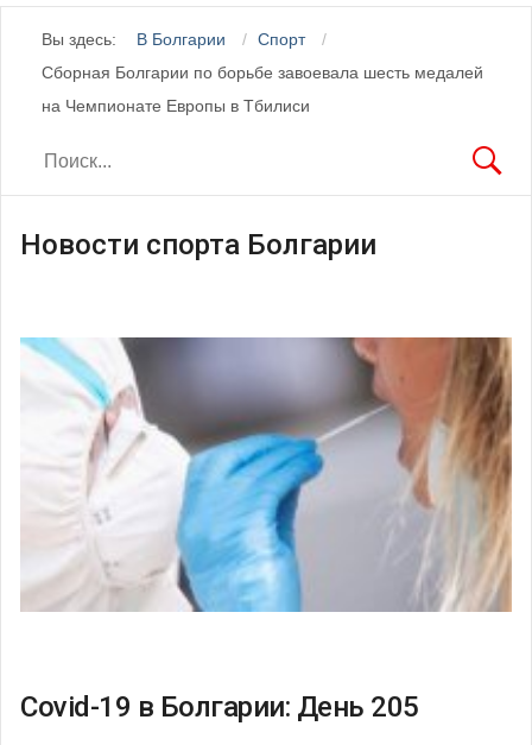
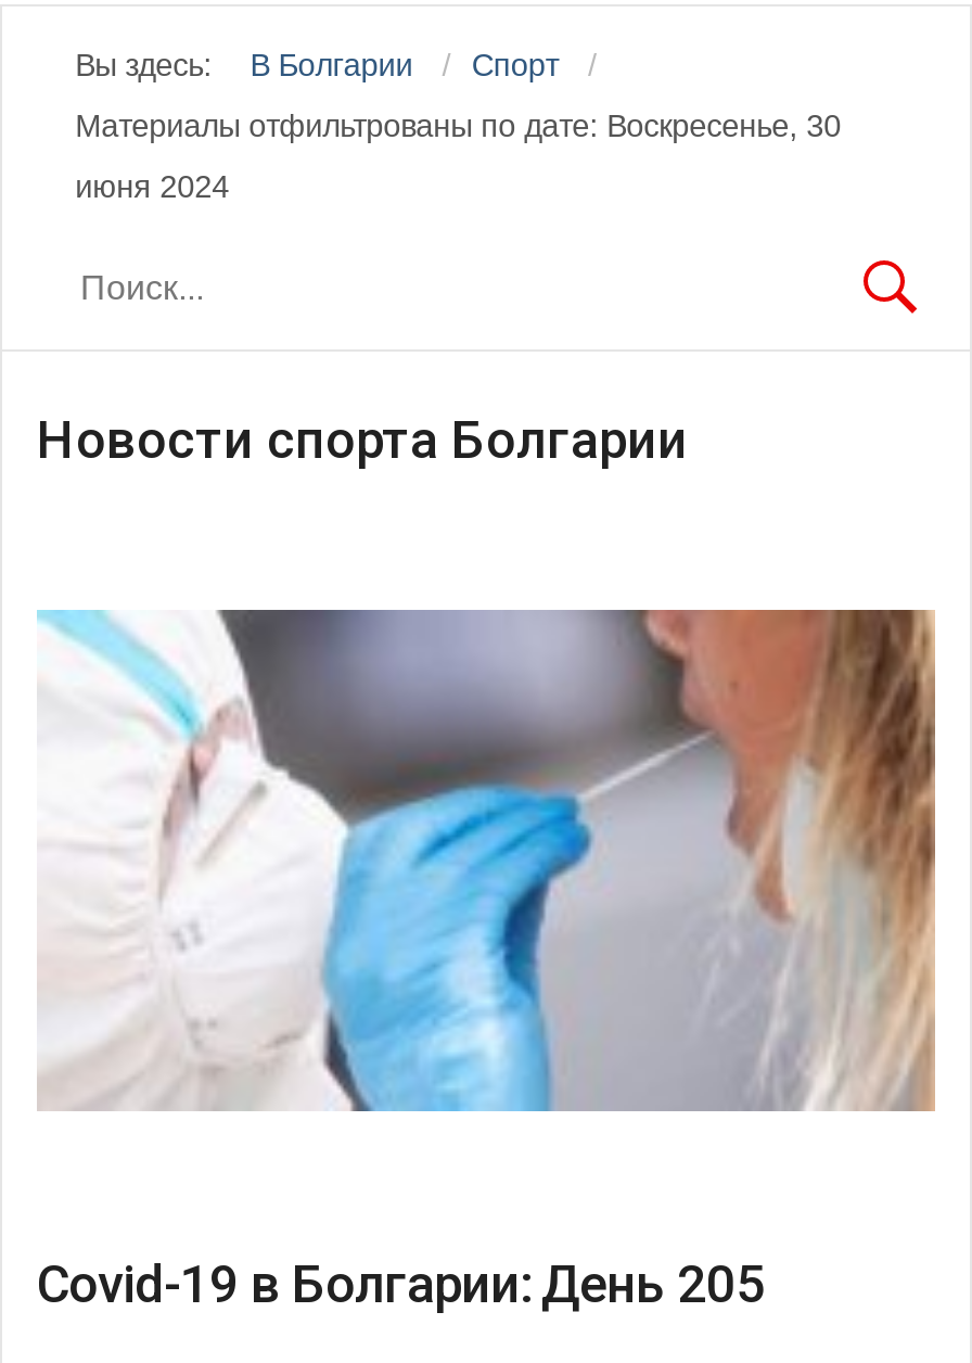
- Сборная Болгарии по борьбе завоевала шесть медалей
+ Материалы отфильтрованы по дате: Воскресенье, 30

- на Чемпионате Европы в Тбилиси
+ июня 2024
